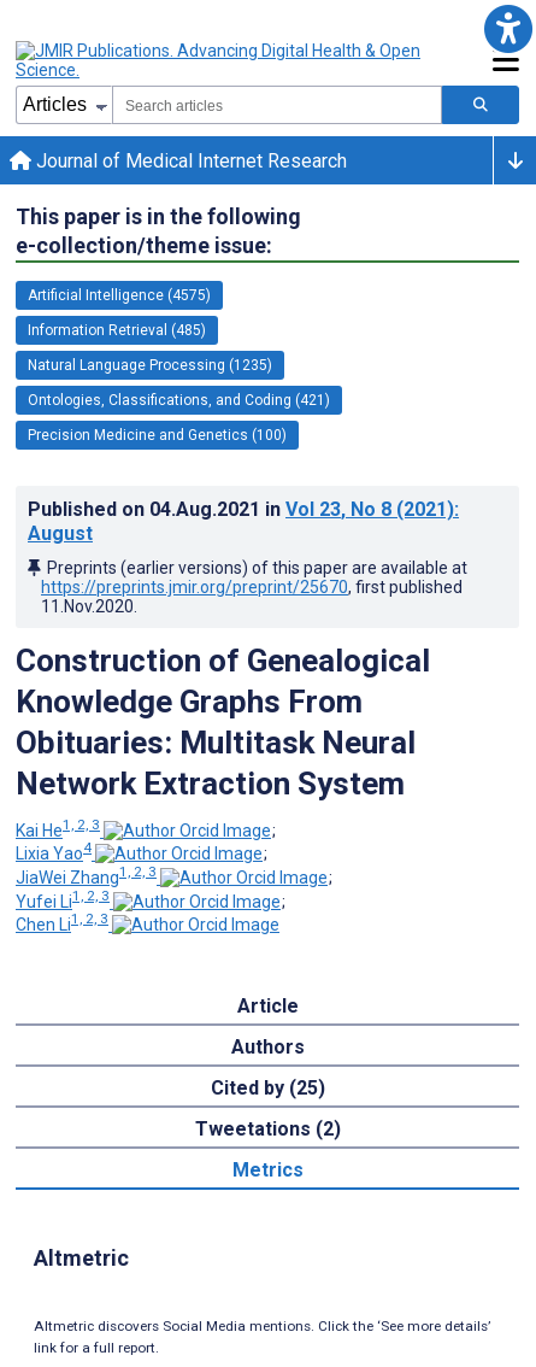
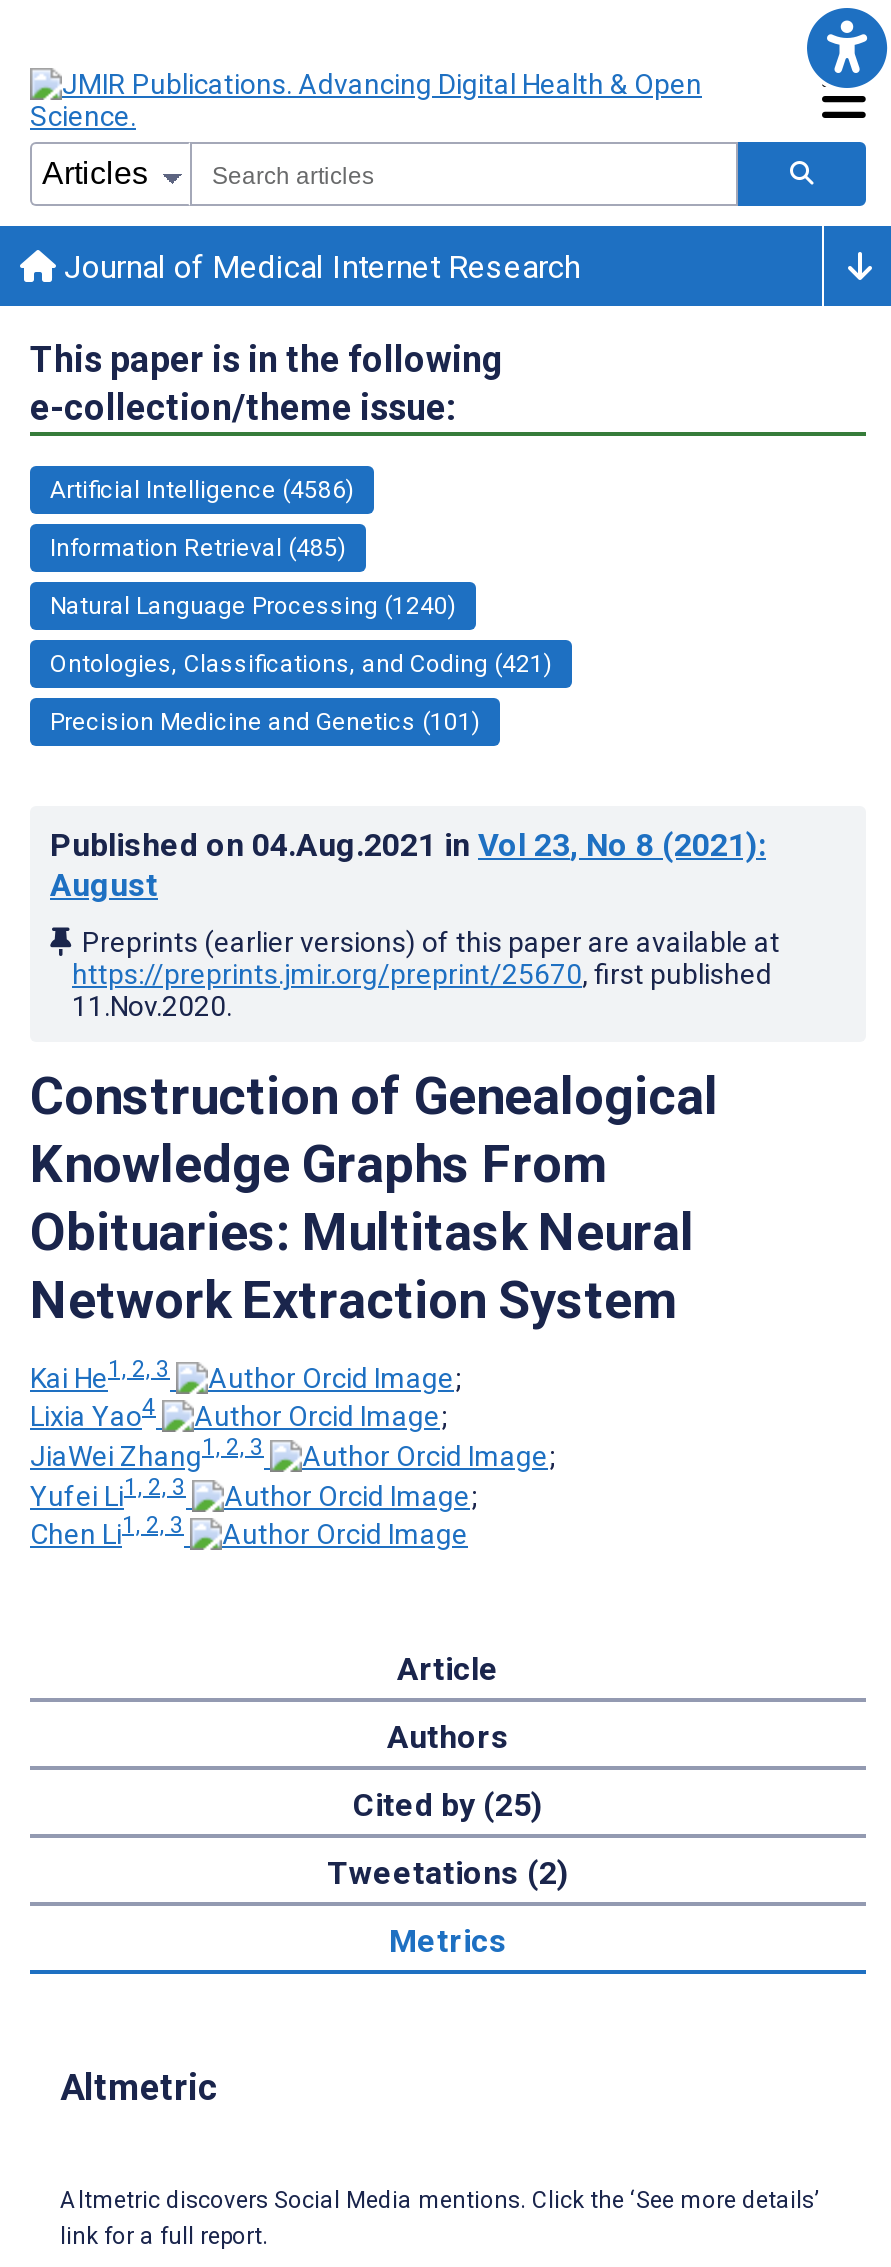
- Artificial Intelligence (4575)
+ Artificial Intelligence (4586)

- Natural Language Processing (1235)
+ Natural Language Processing (1240)

- Precision Medicine and Genetics (100)
+ Precision Medicine and Genetics (101)
